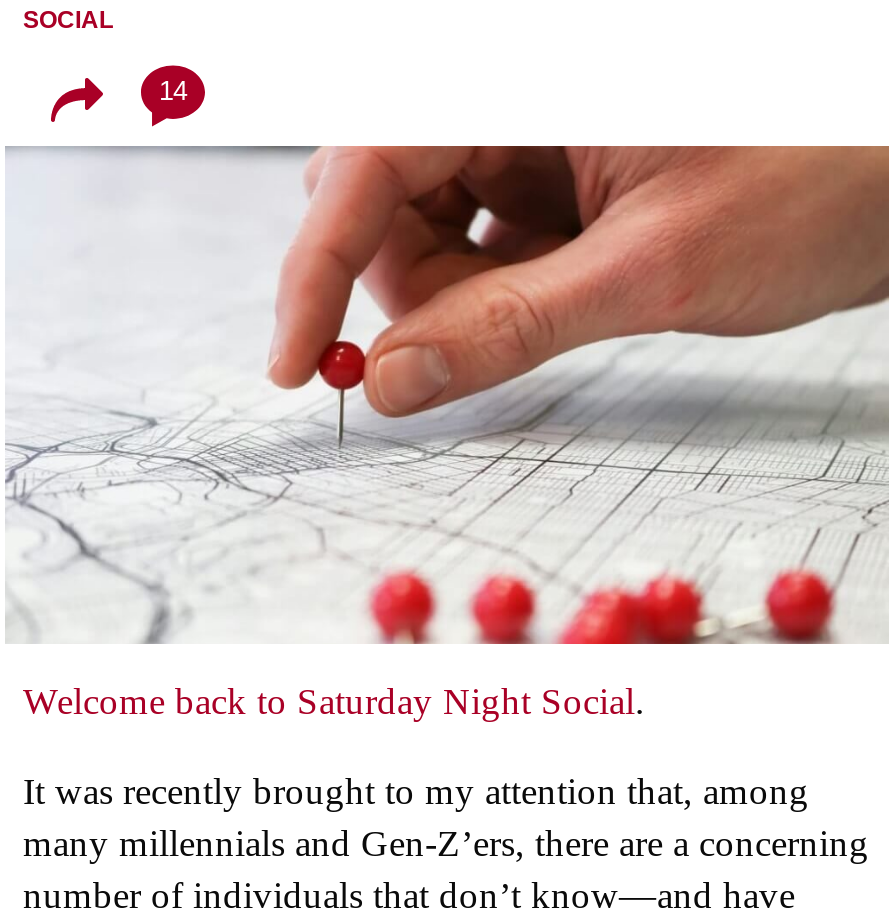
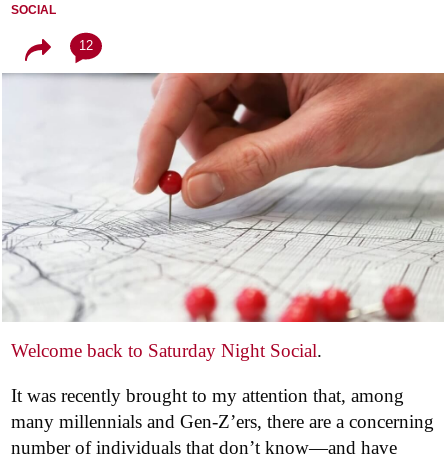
- 14
+ 12
